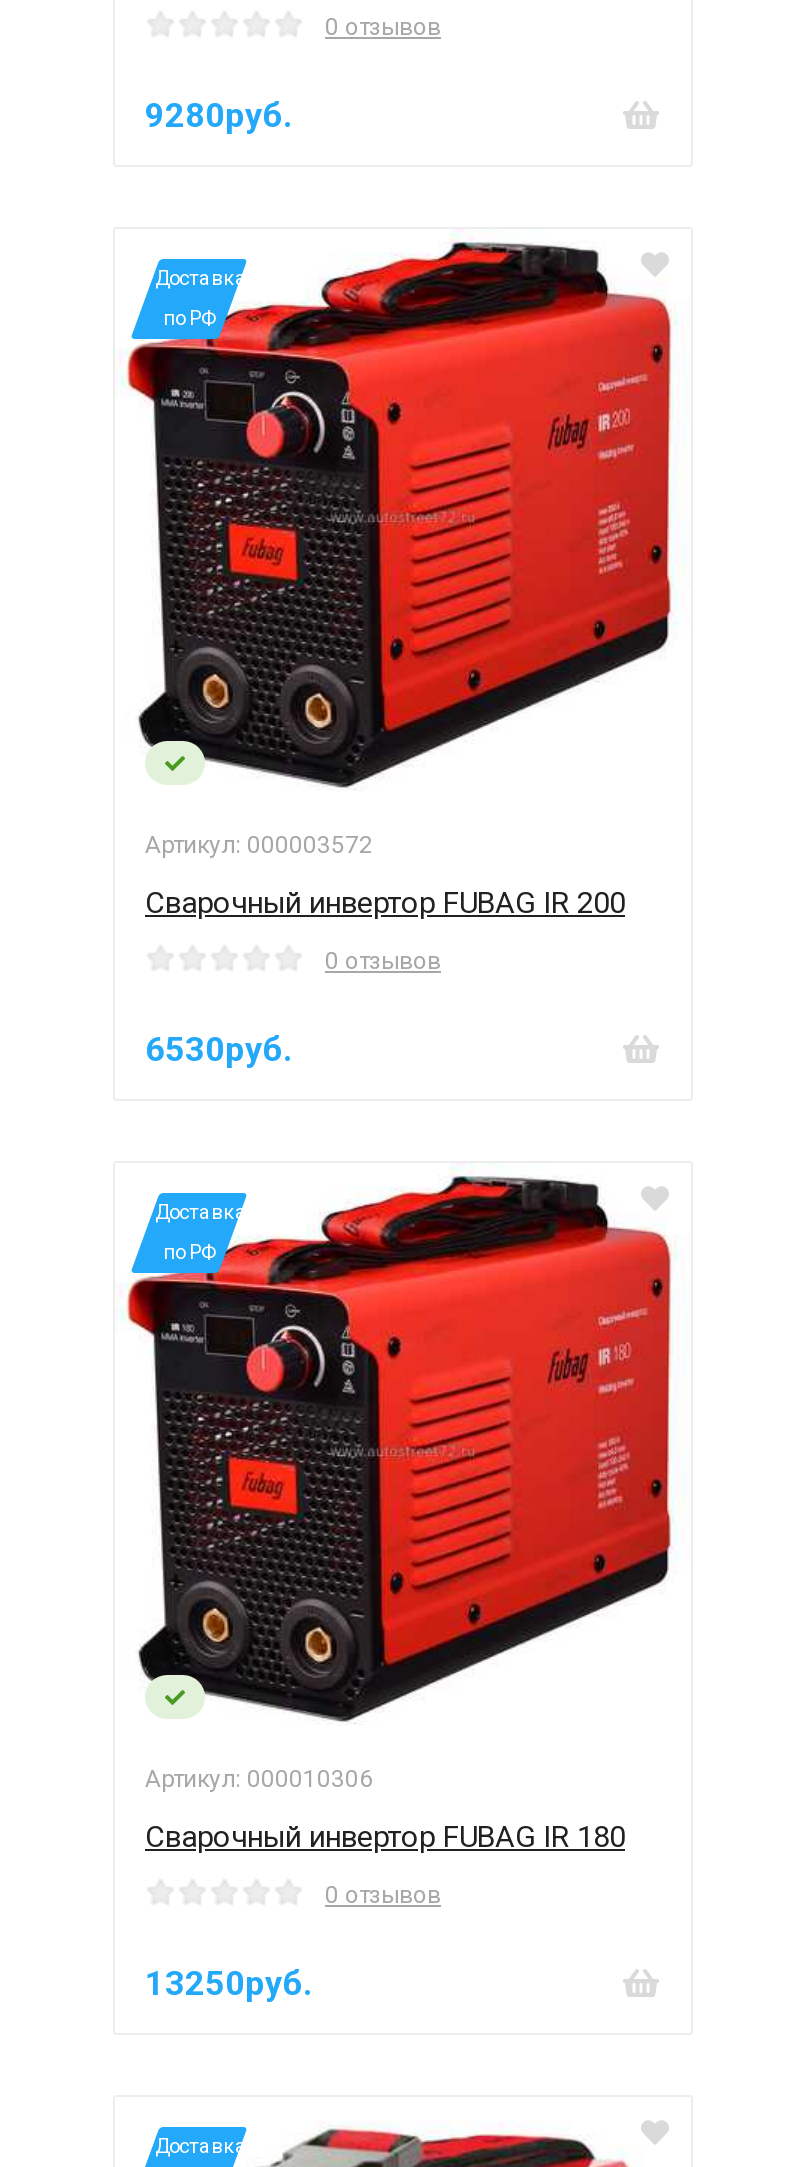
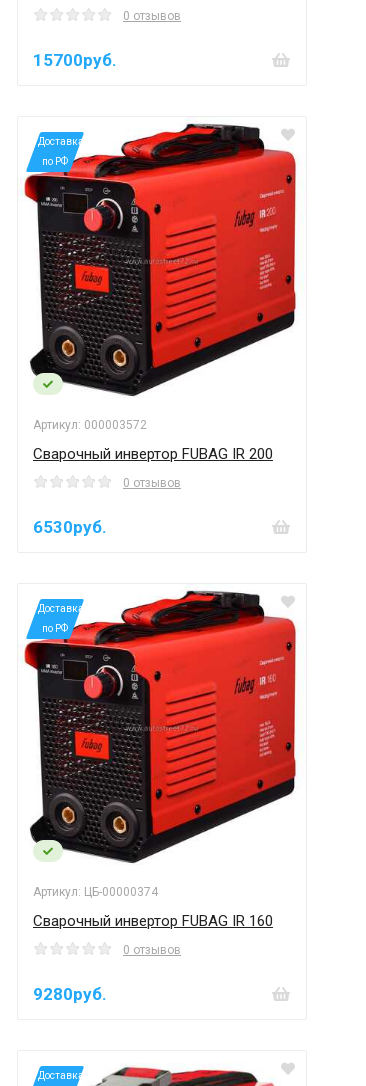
- 9280руб.
+ 15700руб.

- Артикул: 000010306
+ Артикул: ЦБ-00000374

- Сварочный инвертор FUBAG IR 180
+ Сварочный инвертор FUBAG IR 160

- 13250руб.
+ 9280руб.
